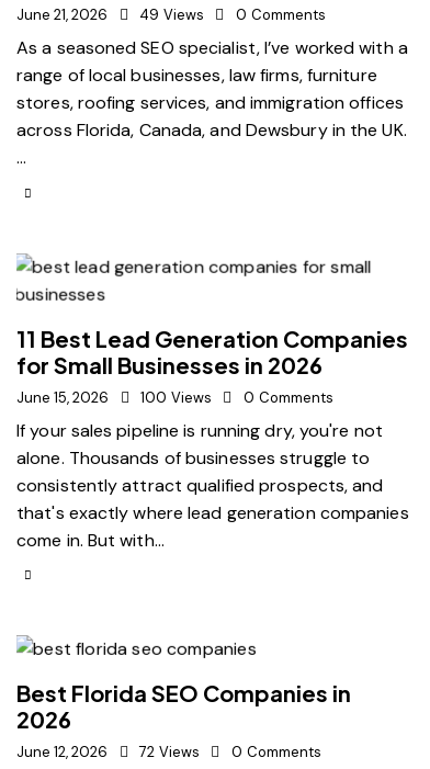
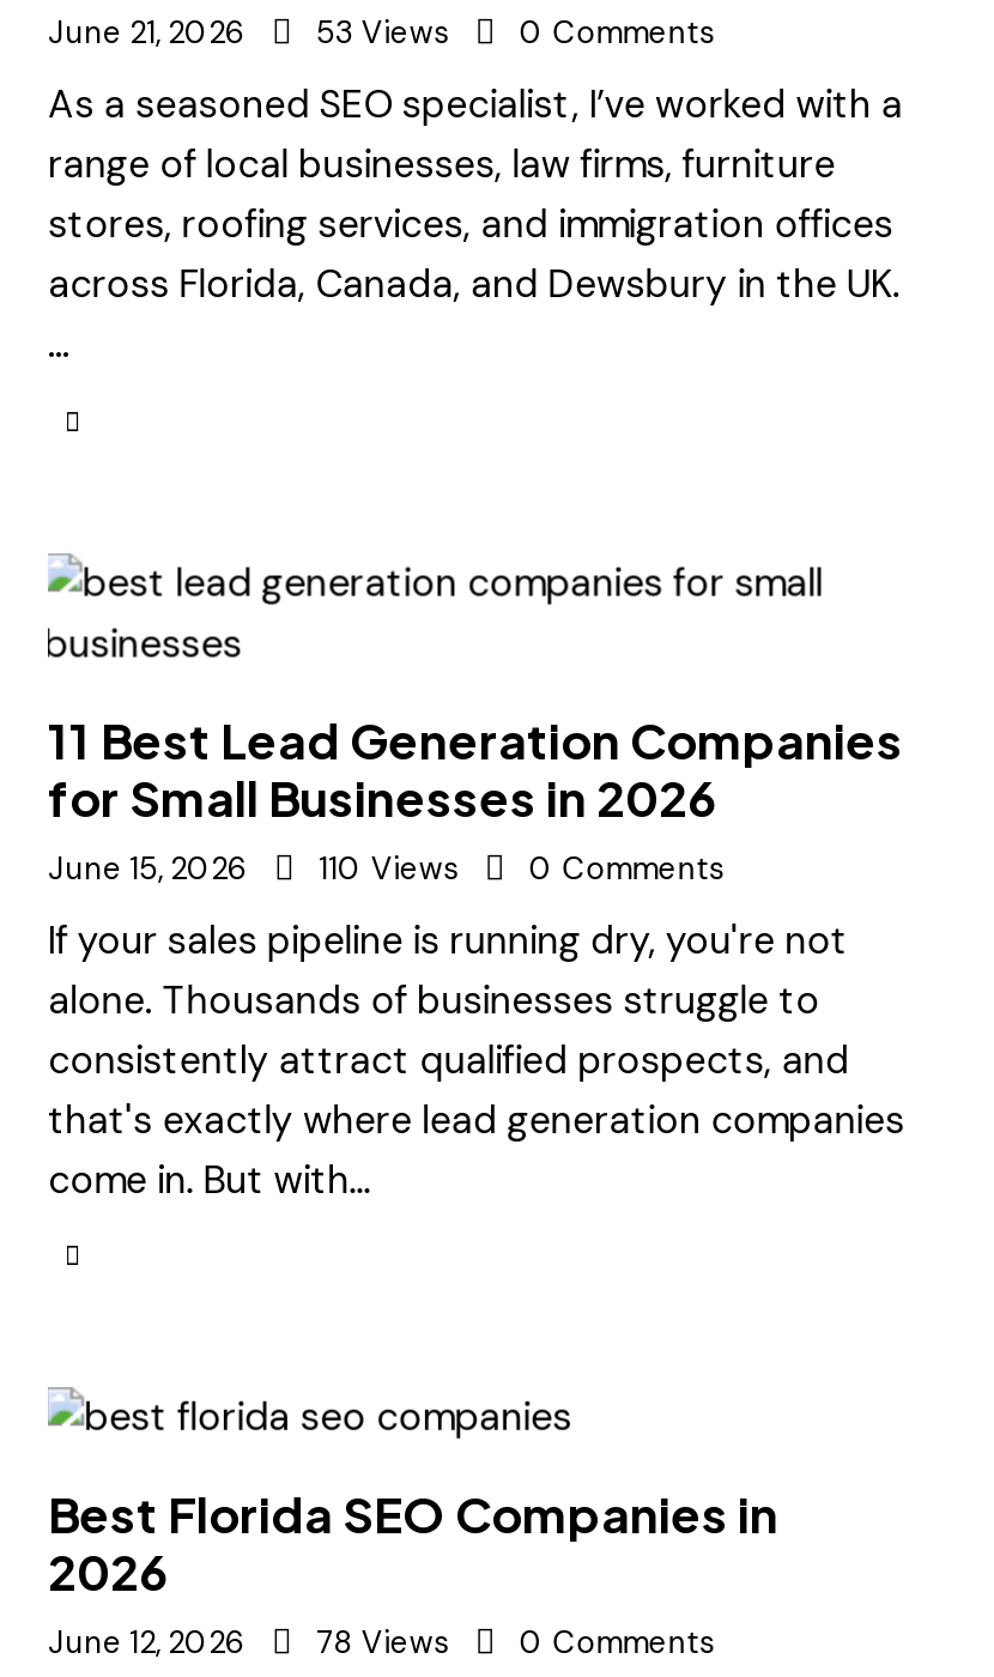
- 49 Views
+ 53 Views

- 100 Views
+ 110 Views

- 72 Views
+ 78 Views
